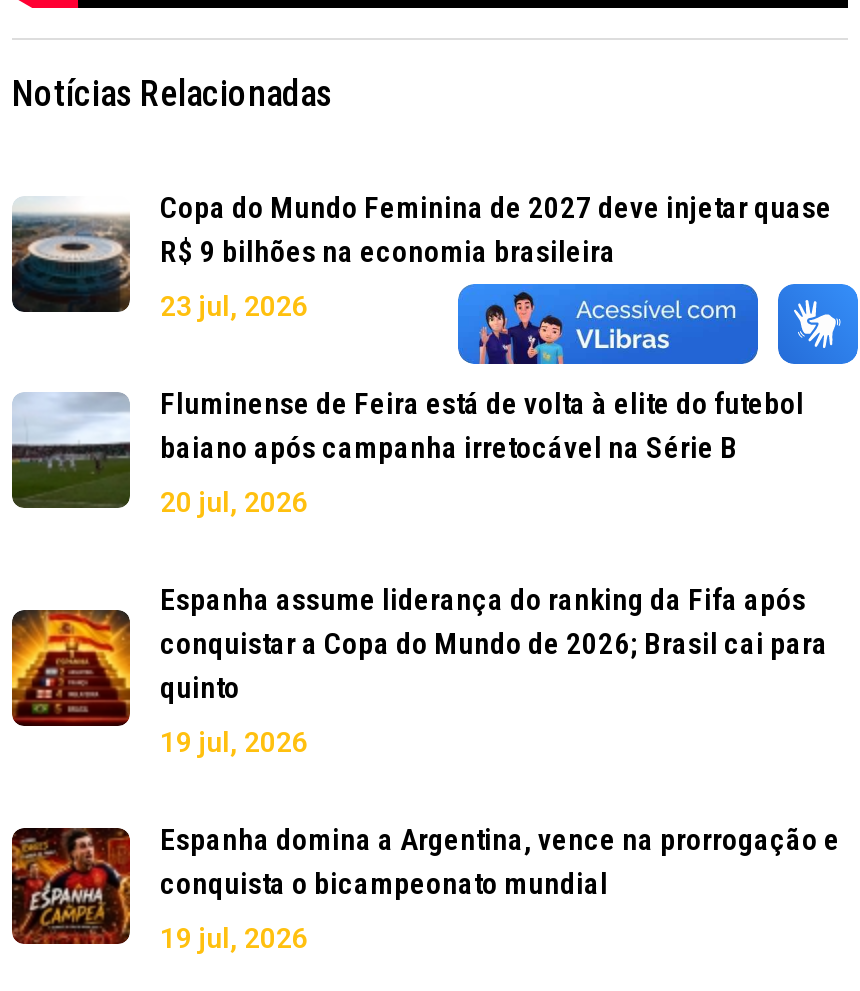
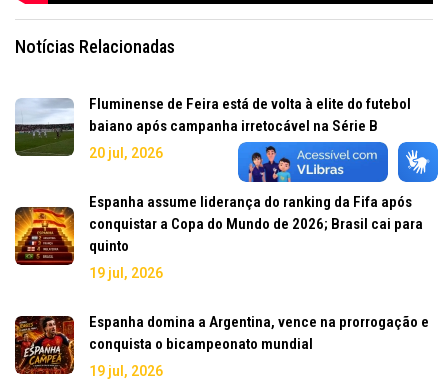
- [image]
- Copa do Mundo Feminina de 2027 deve injetar quase
- R$ 9 bilhões na economia brasileira
- 23 jul, 2026

+ [image]

+ [image]
